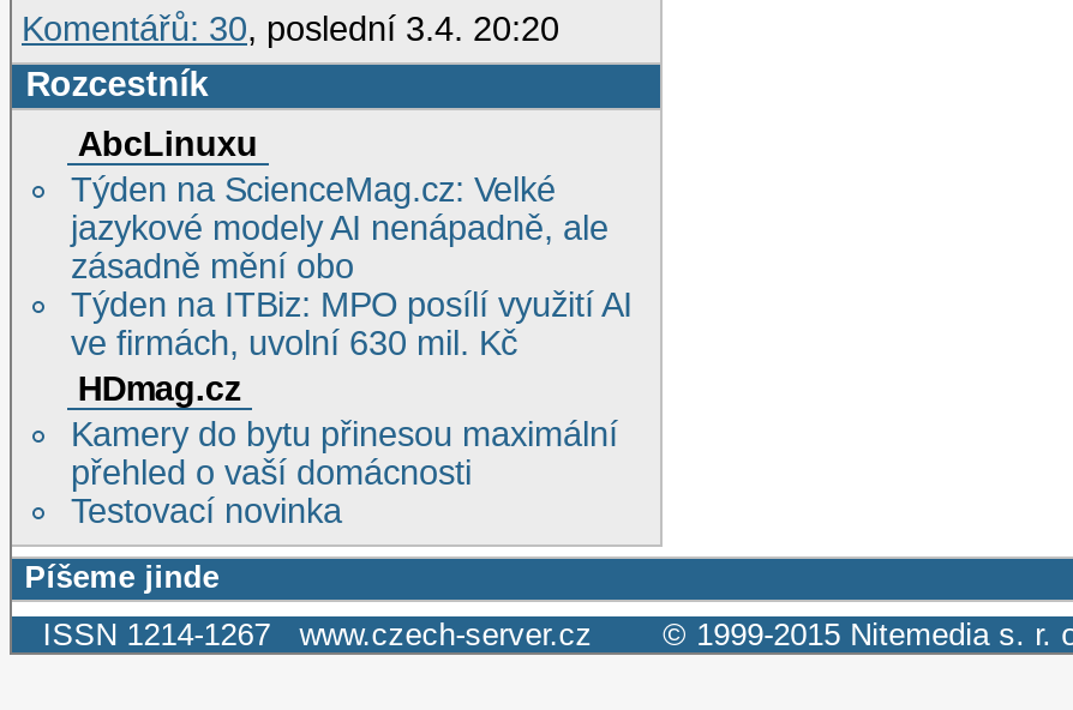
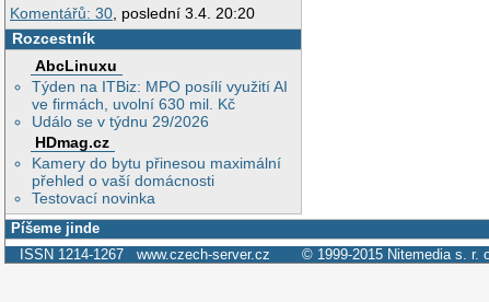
- Týden na ScienceMag.cz: Velké
- jazykové modely AI nenápadně, ale
- zásadně mění obo

moved up: Týden na ITBiz: MPO posílí využití AI | ve firmách, uvolní 630 mil. Kč

+ Událo se v týdnu 29/2026
